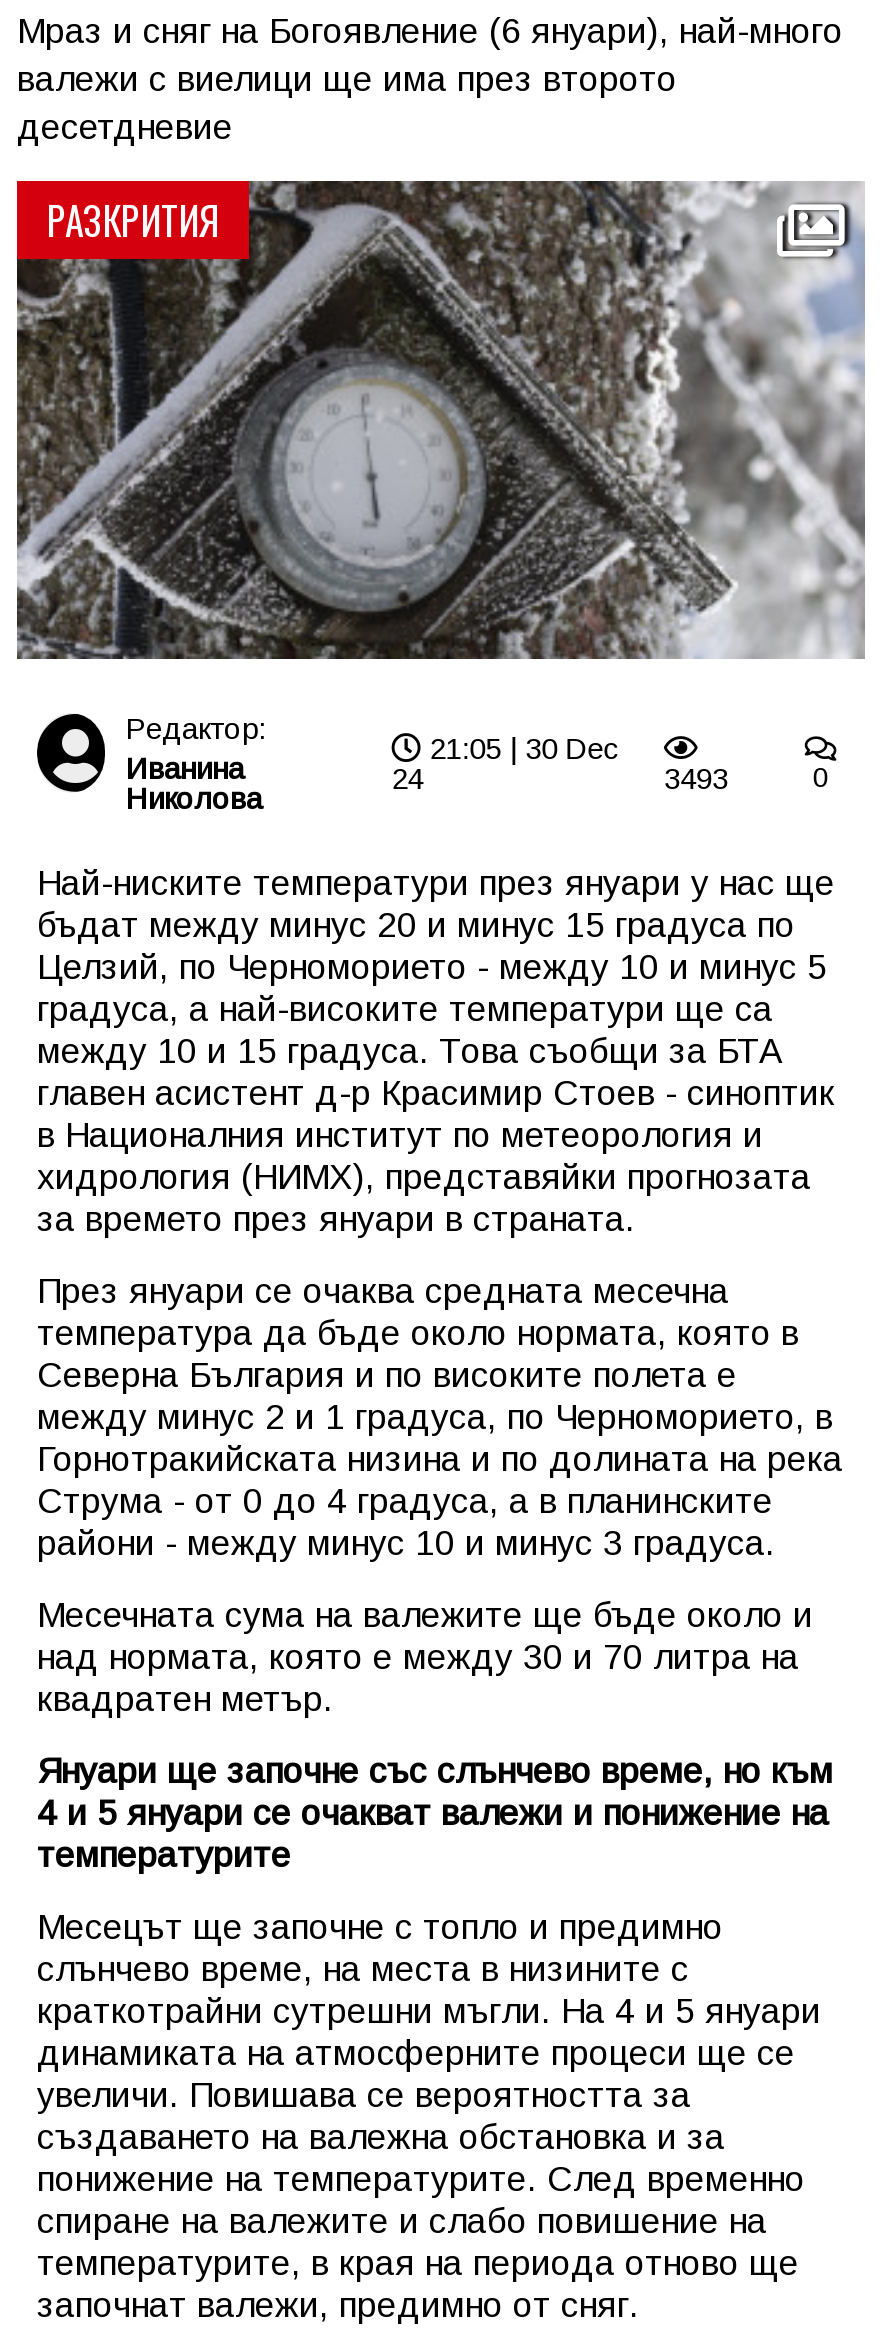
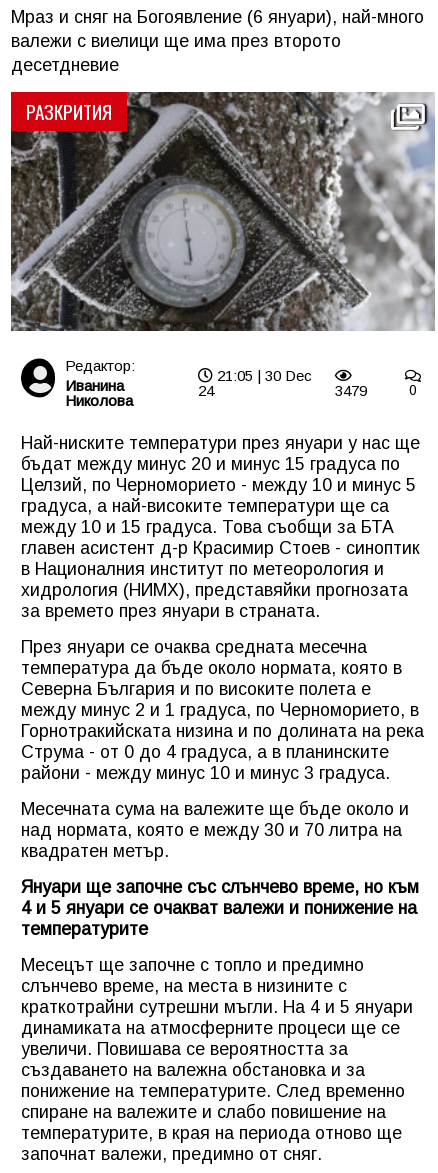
- 3493
+ 3479
